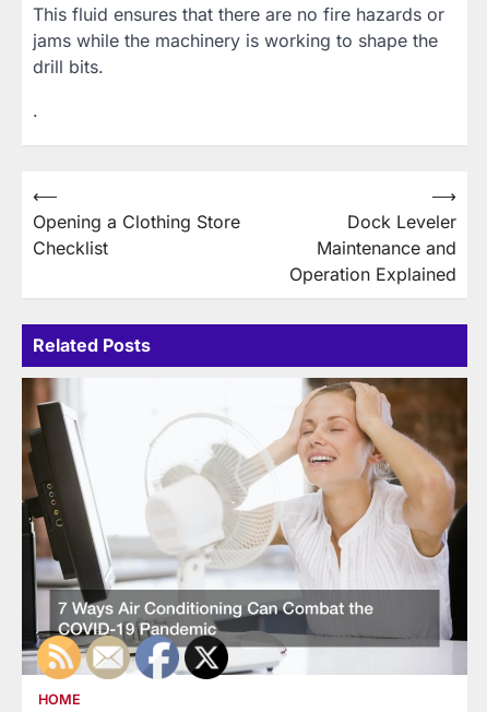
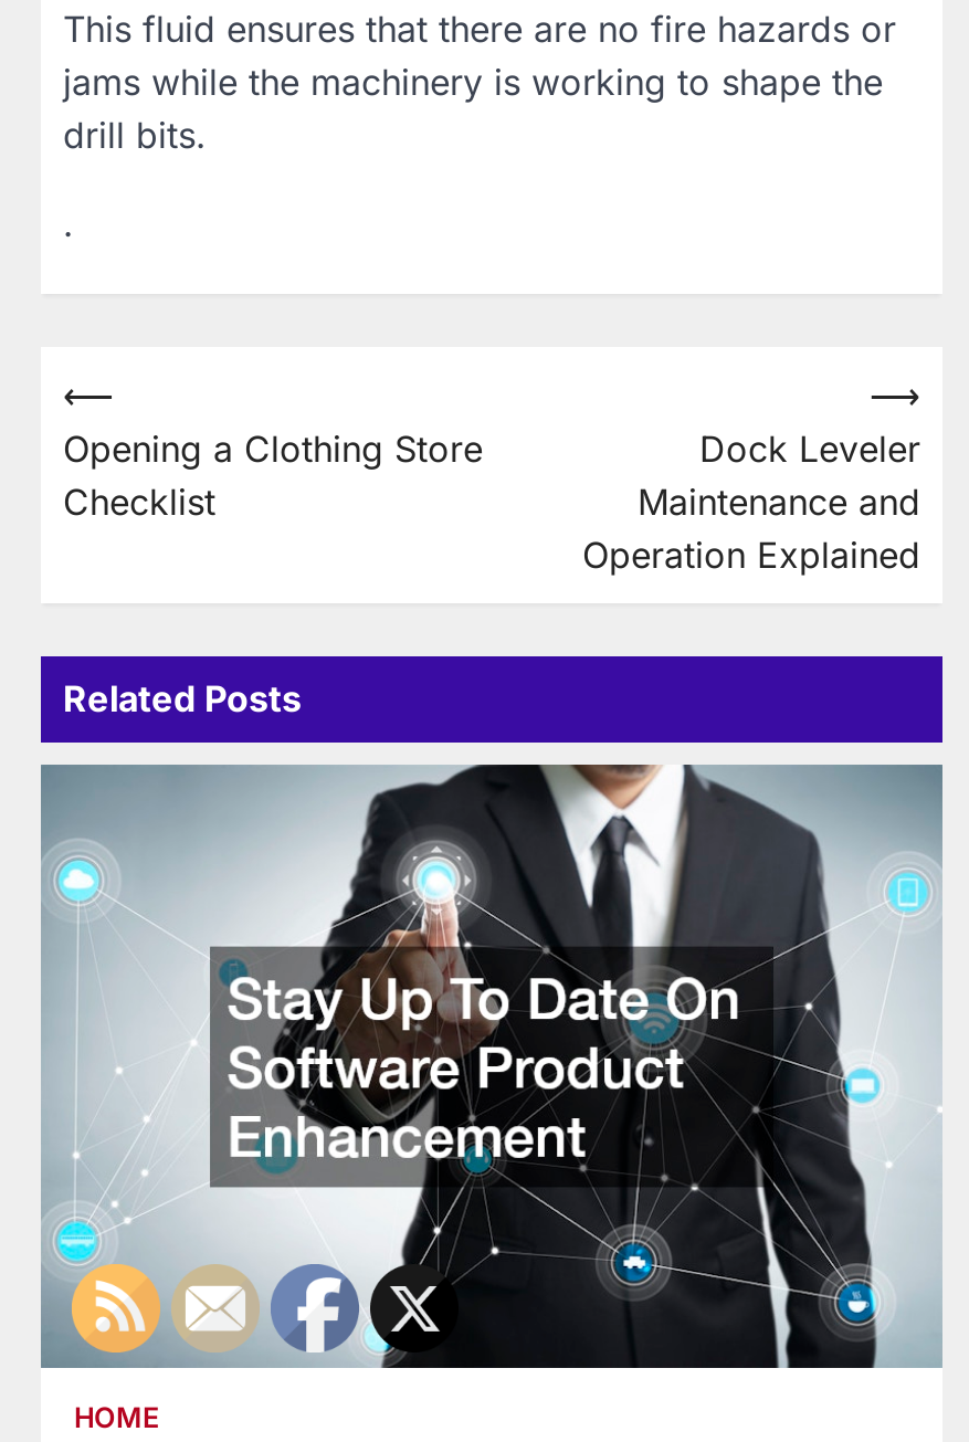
- [image]
+ [image]
